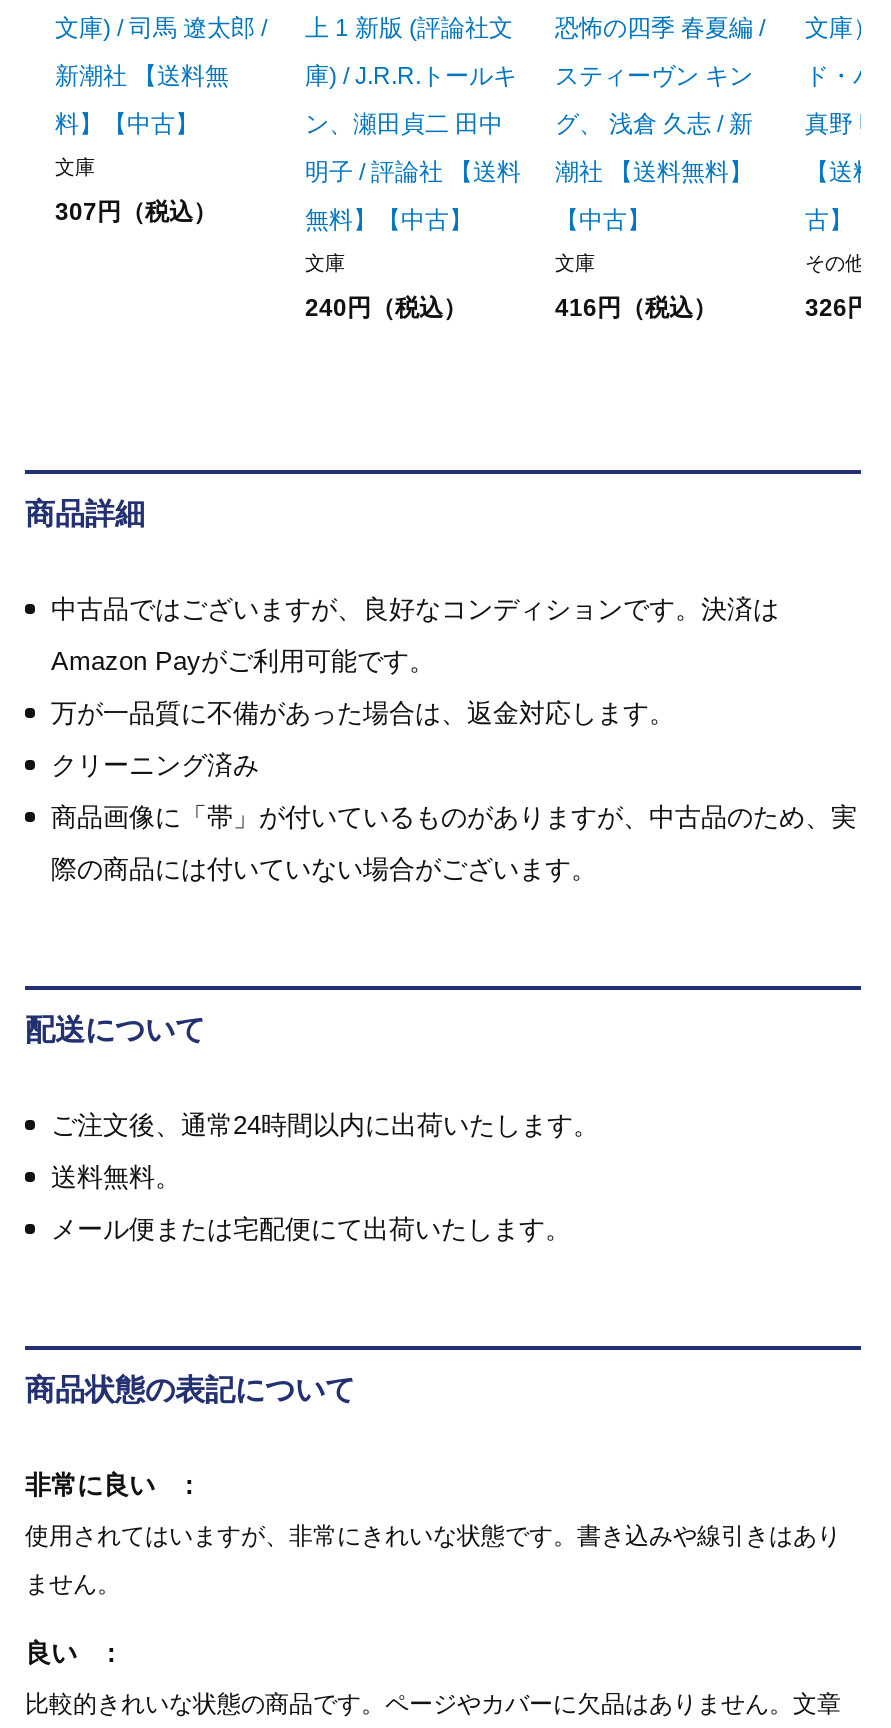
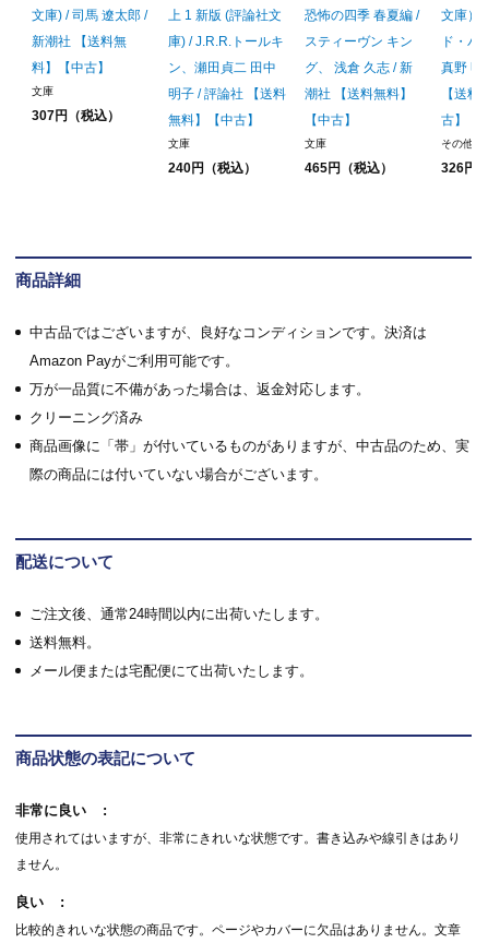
- 416円（税込）
+ 465円（税込）
